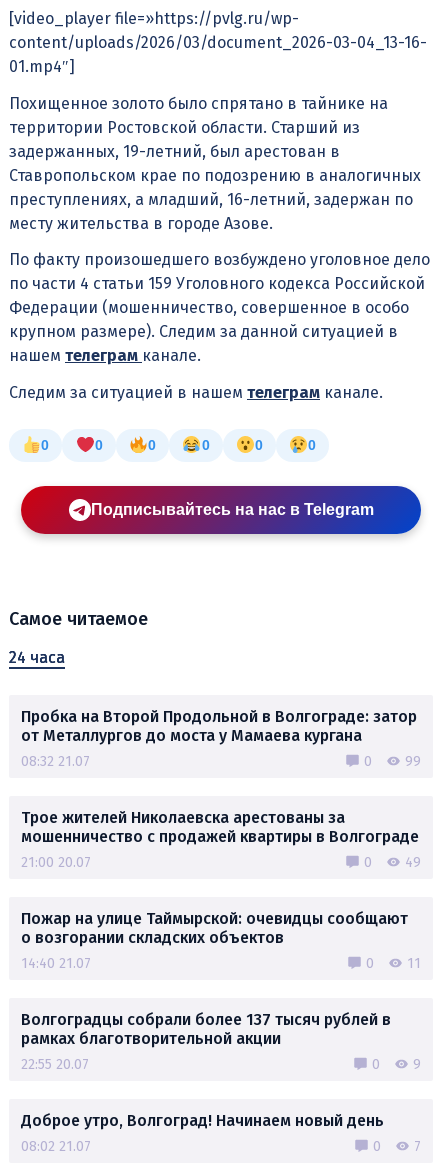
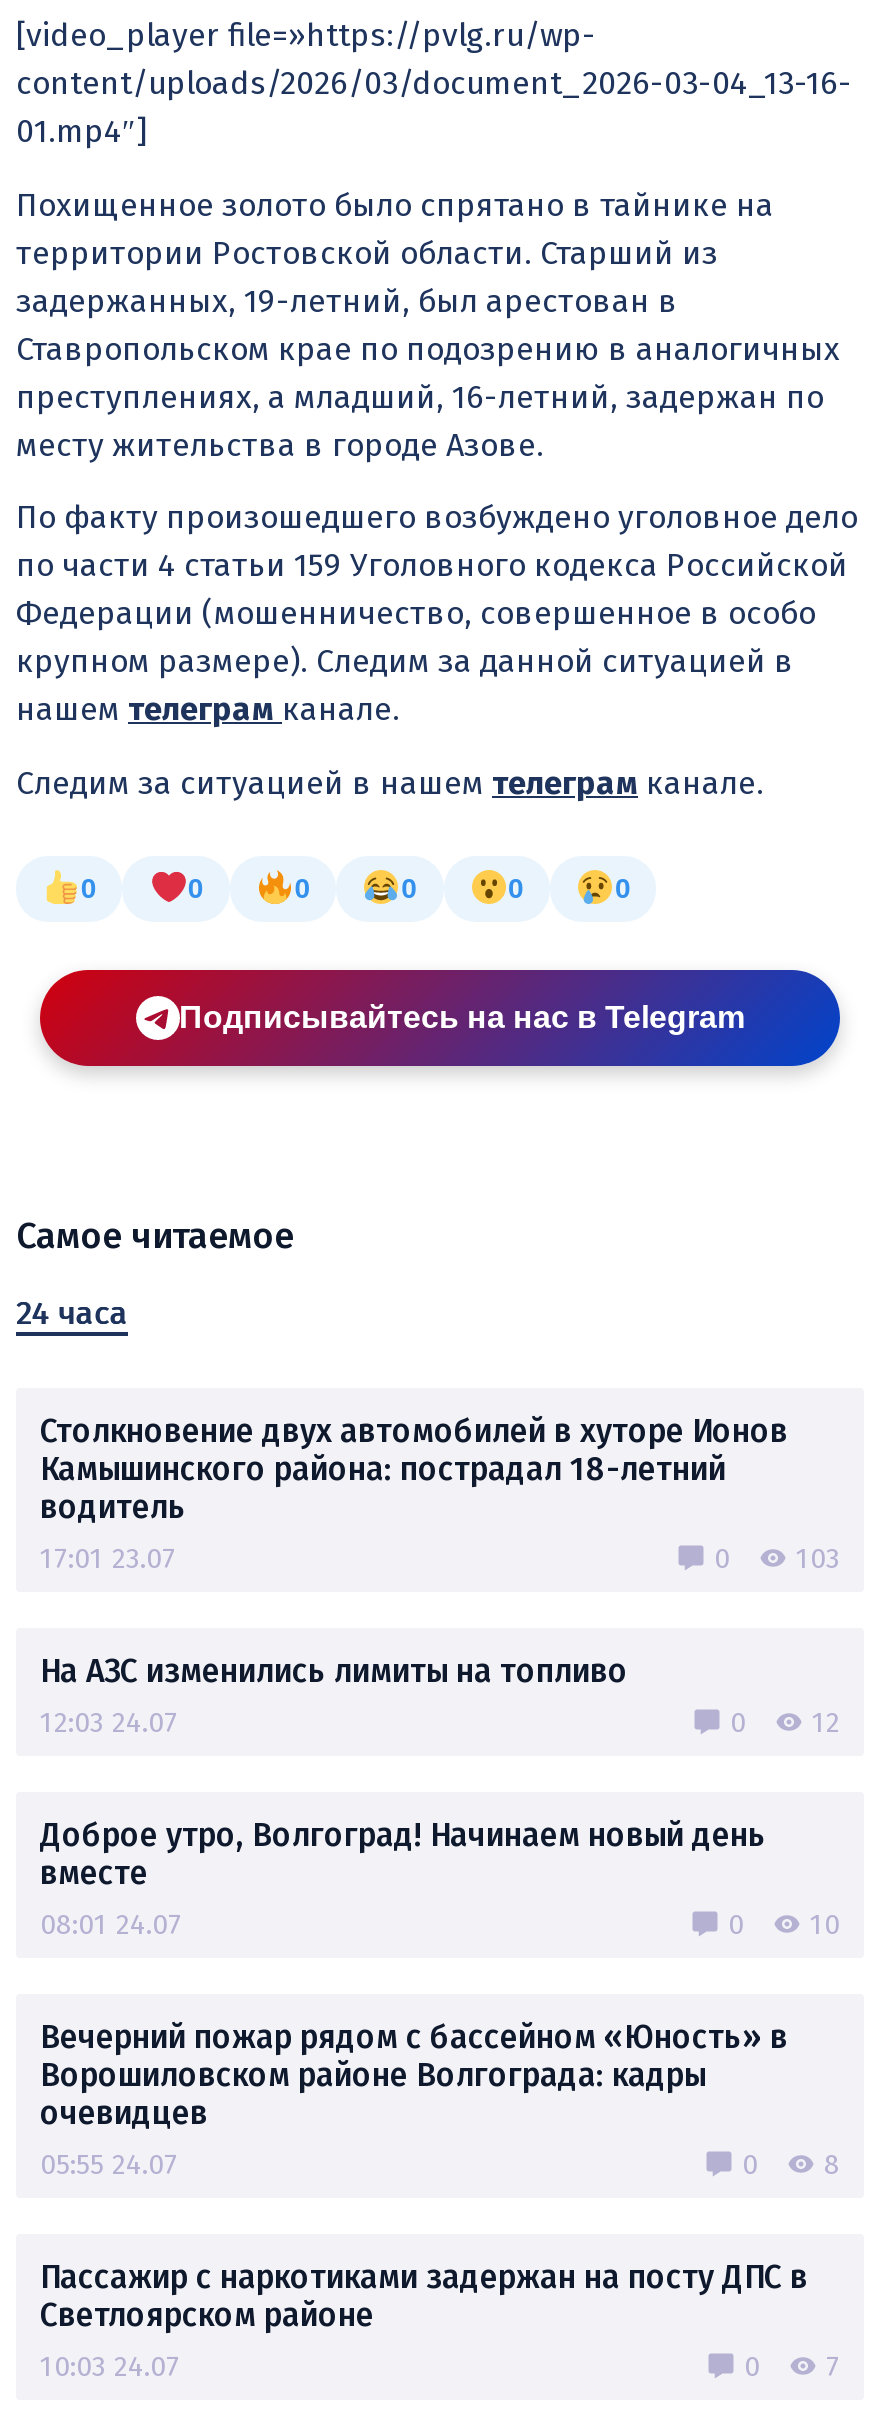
- Пробка на Второй Продольной в Волгограде: затор
- от Металлургов до моста у Мамаева кургана
- 08:32 21.07
+ Столкновение двух автомобилей в хуторе Ионов
+ Камышинского района: пострадал 18-летний
+ водитель
+ 17:01 23.07

- 0 99
+ 0 103

- Трое жителей Николаевска арестованы за
- мошенничество с продажей квартиры в Волгограде
- 21:00 20.07
+ На АЗС изменились лимиты на топливо
+ 12:03 24.07

- 0 49
+ 0 12

- Пожар на улице Таймырской: очевидцы сообщают
- о возгорании складских объектов
- 14:40 21.07
+ вместе
+ 08:01 24.07

- 0 11
+ 0 10

- Волгоградцы собрали более 137 тысяч рублей в
- рамках благотворительной акции
- 22:55 20.07
+ Вечерний пожар рядом с бассейном «Юность» в
+ Ворошиловском районе Волгограда: кадры
+ очевидцев
+ 05:55 24.07

- 0 9
+ 0 8

moved up: Доброе утро, Волгоград! Начинаем новый день

- 08:02 21.07
+ Пассажир с наркотиками задержан на посту ДПС в
+ Светлоярском районе
+ 10:03 24.07
